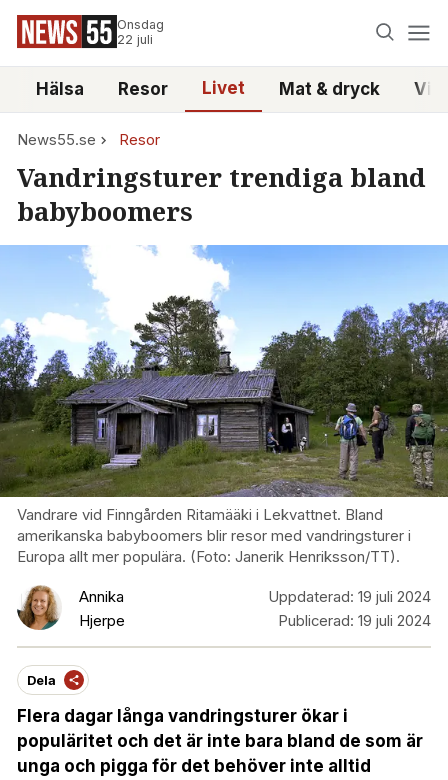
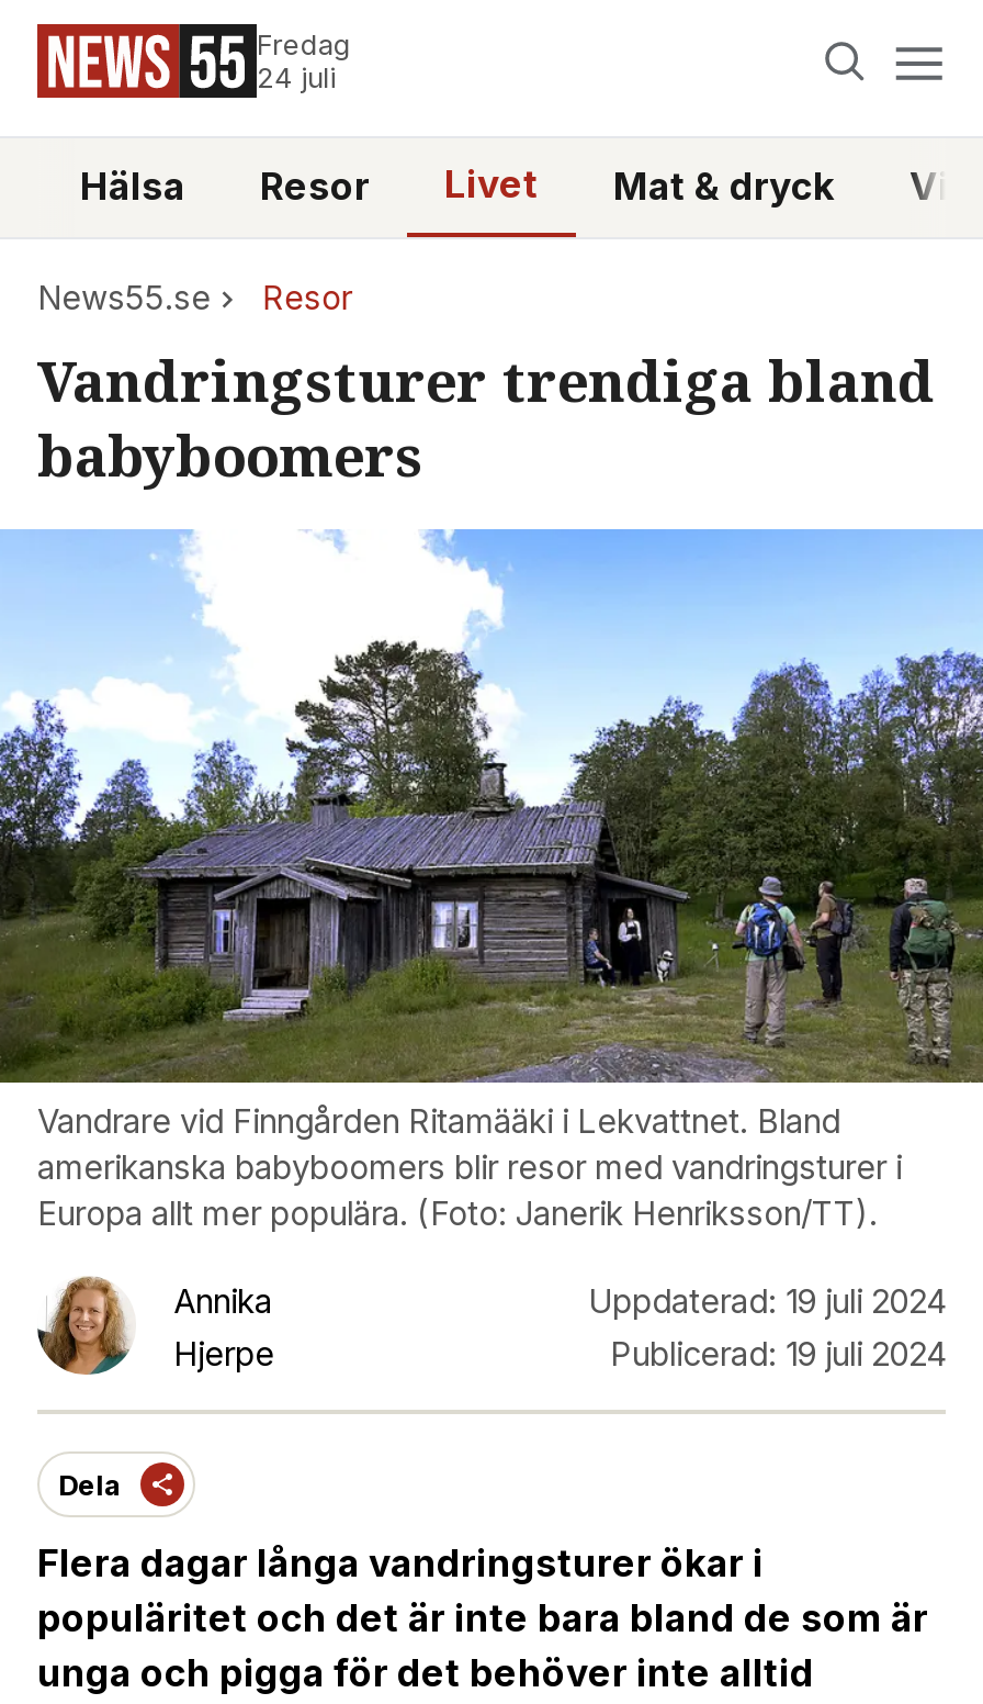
- Onsdag
- 22 juli
+ Fredag
+ 24 juli
